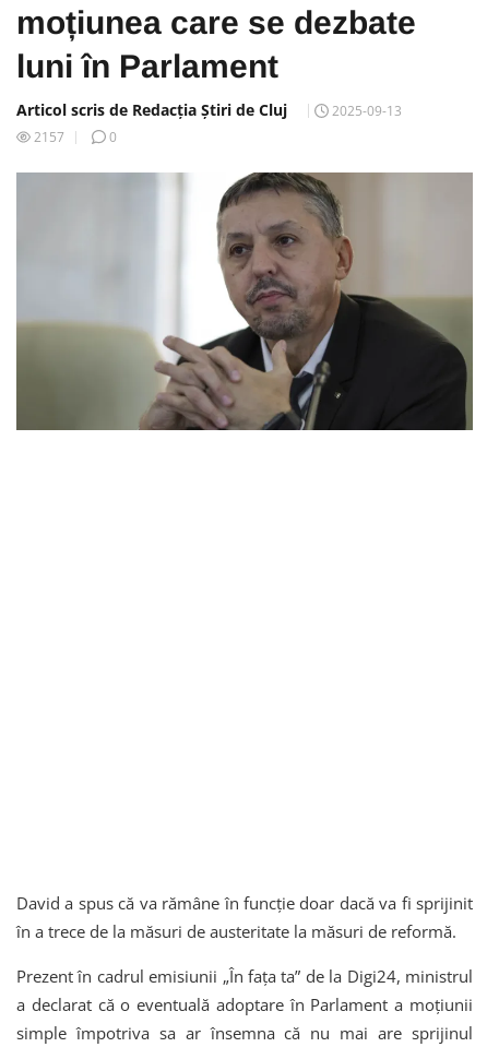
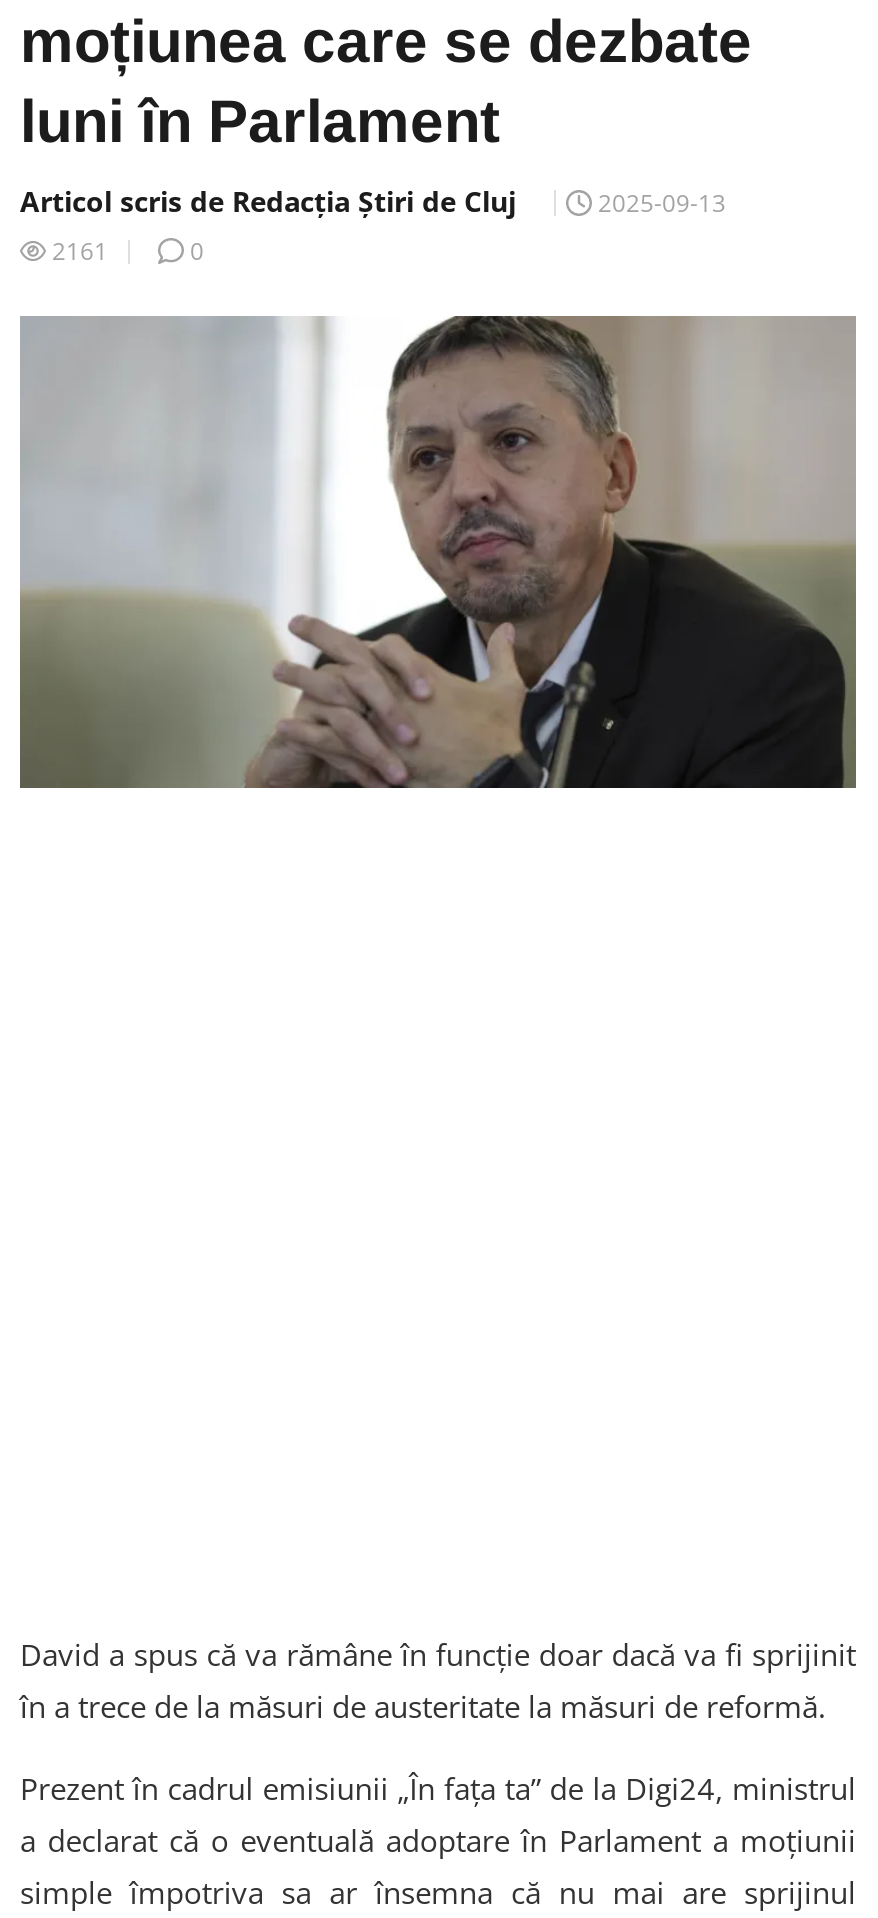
- 2157
+ 2161
